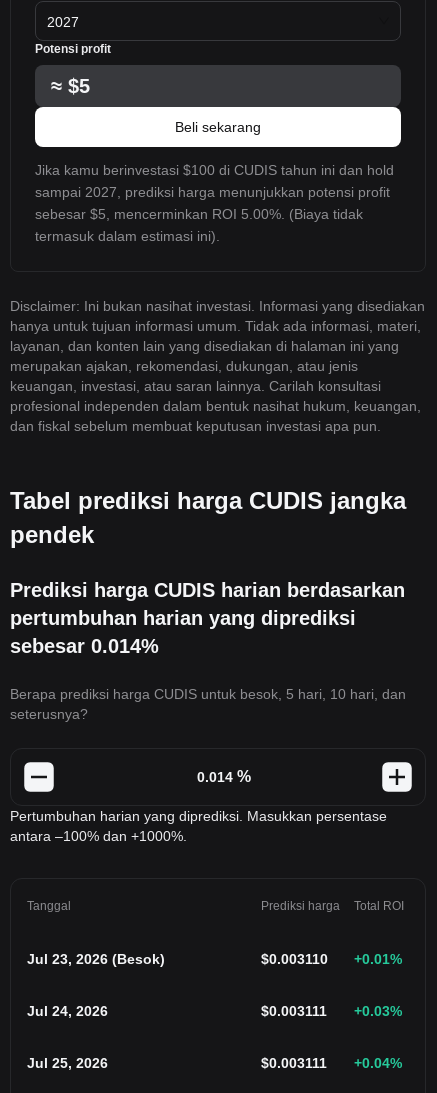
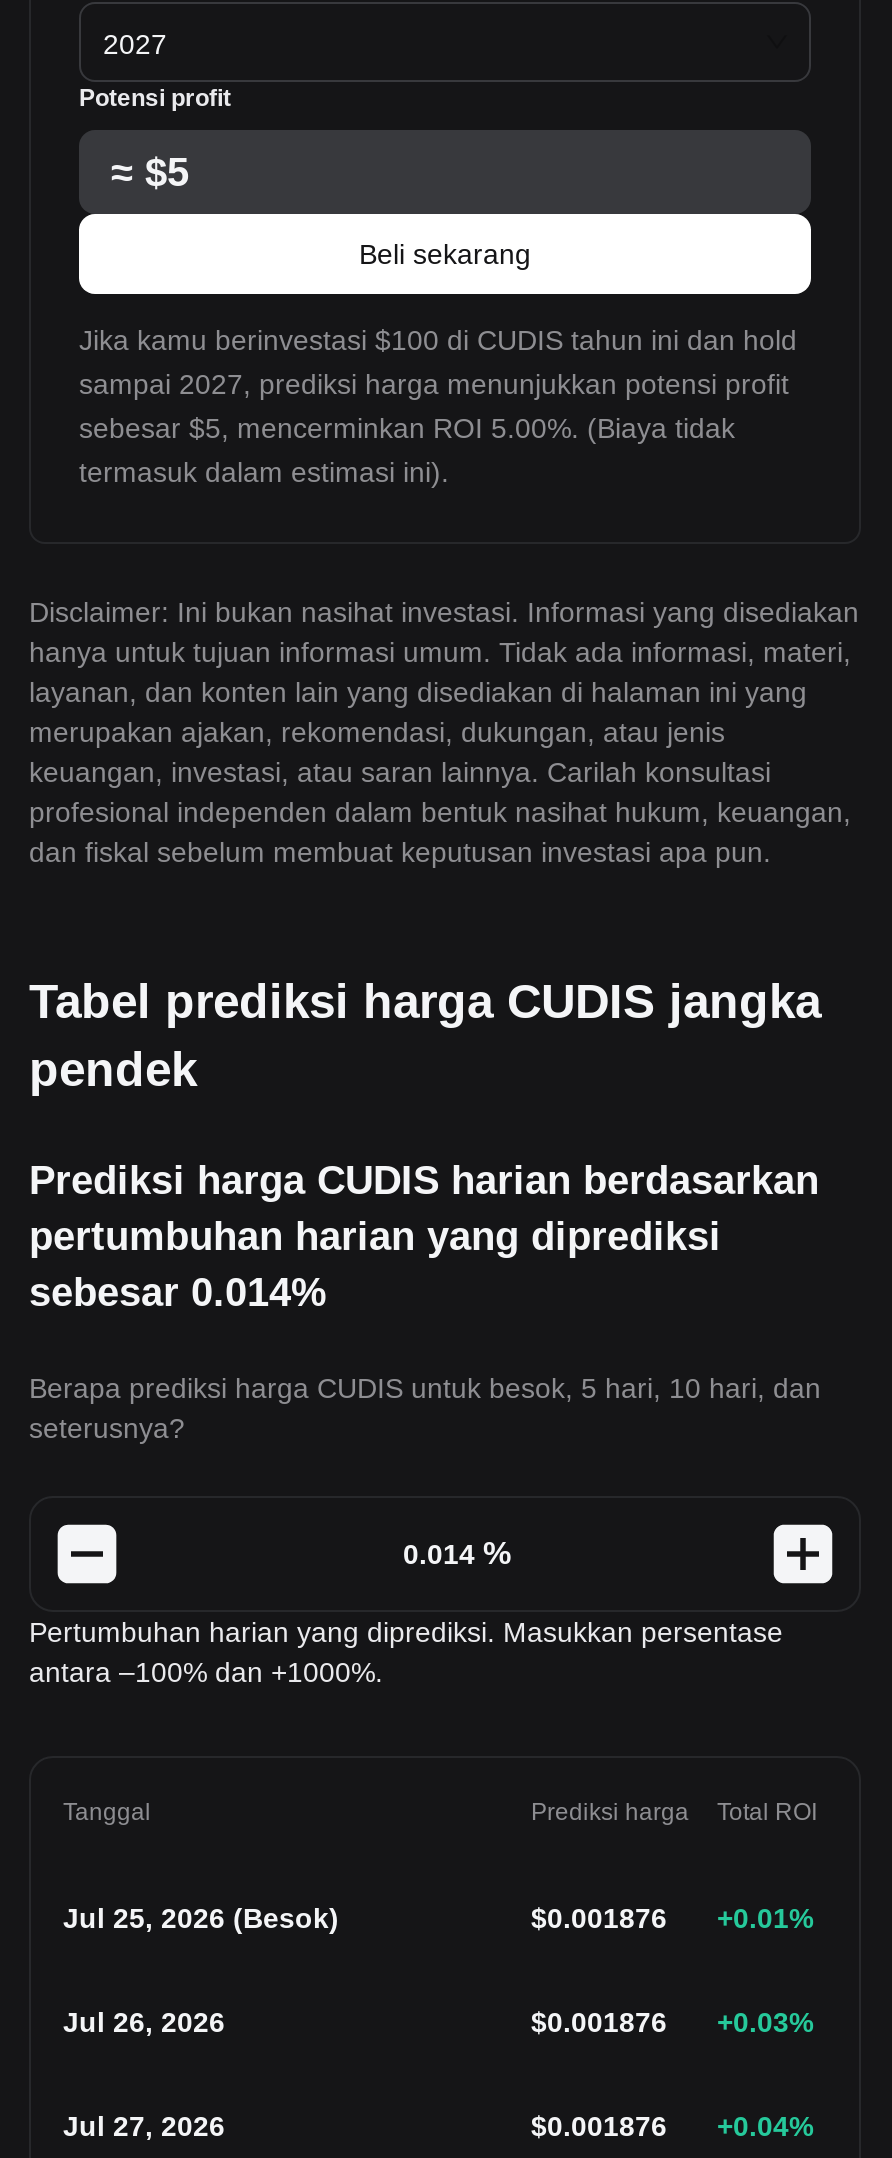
- Jul 23, 2026 (Besok)
+ Jul 25, 2026 (Besok)

- $0.003110 +0.01%
+ $0.001876 +0.01%

- Jul 24, 2026
+ Jul 26, 2026

- $0.003111 +0.03%
+ $0.001876 +0.03%

- Jul 25, 2026
+ Jul 27, 2026

- $0.003111 +0.04%
+ $0.001876 +0.04%
